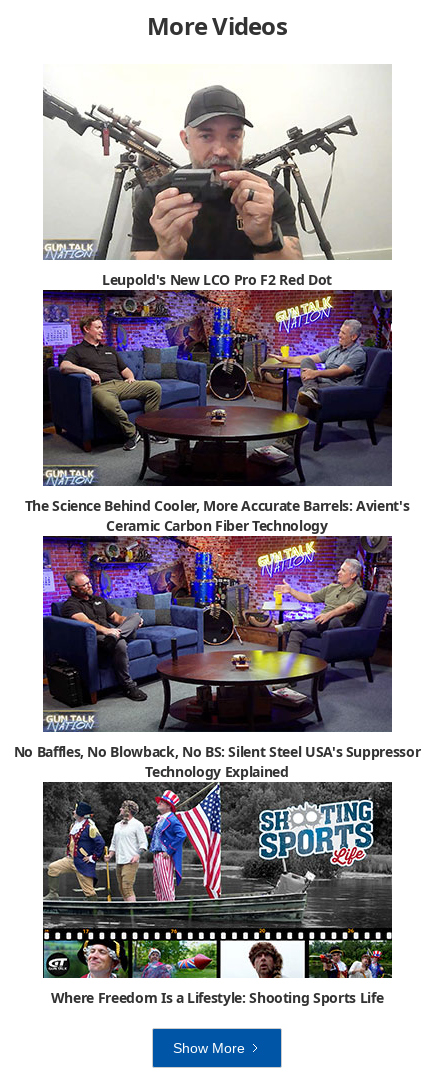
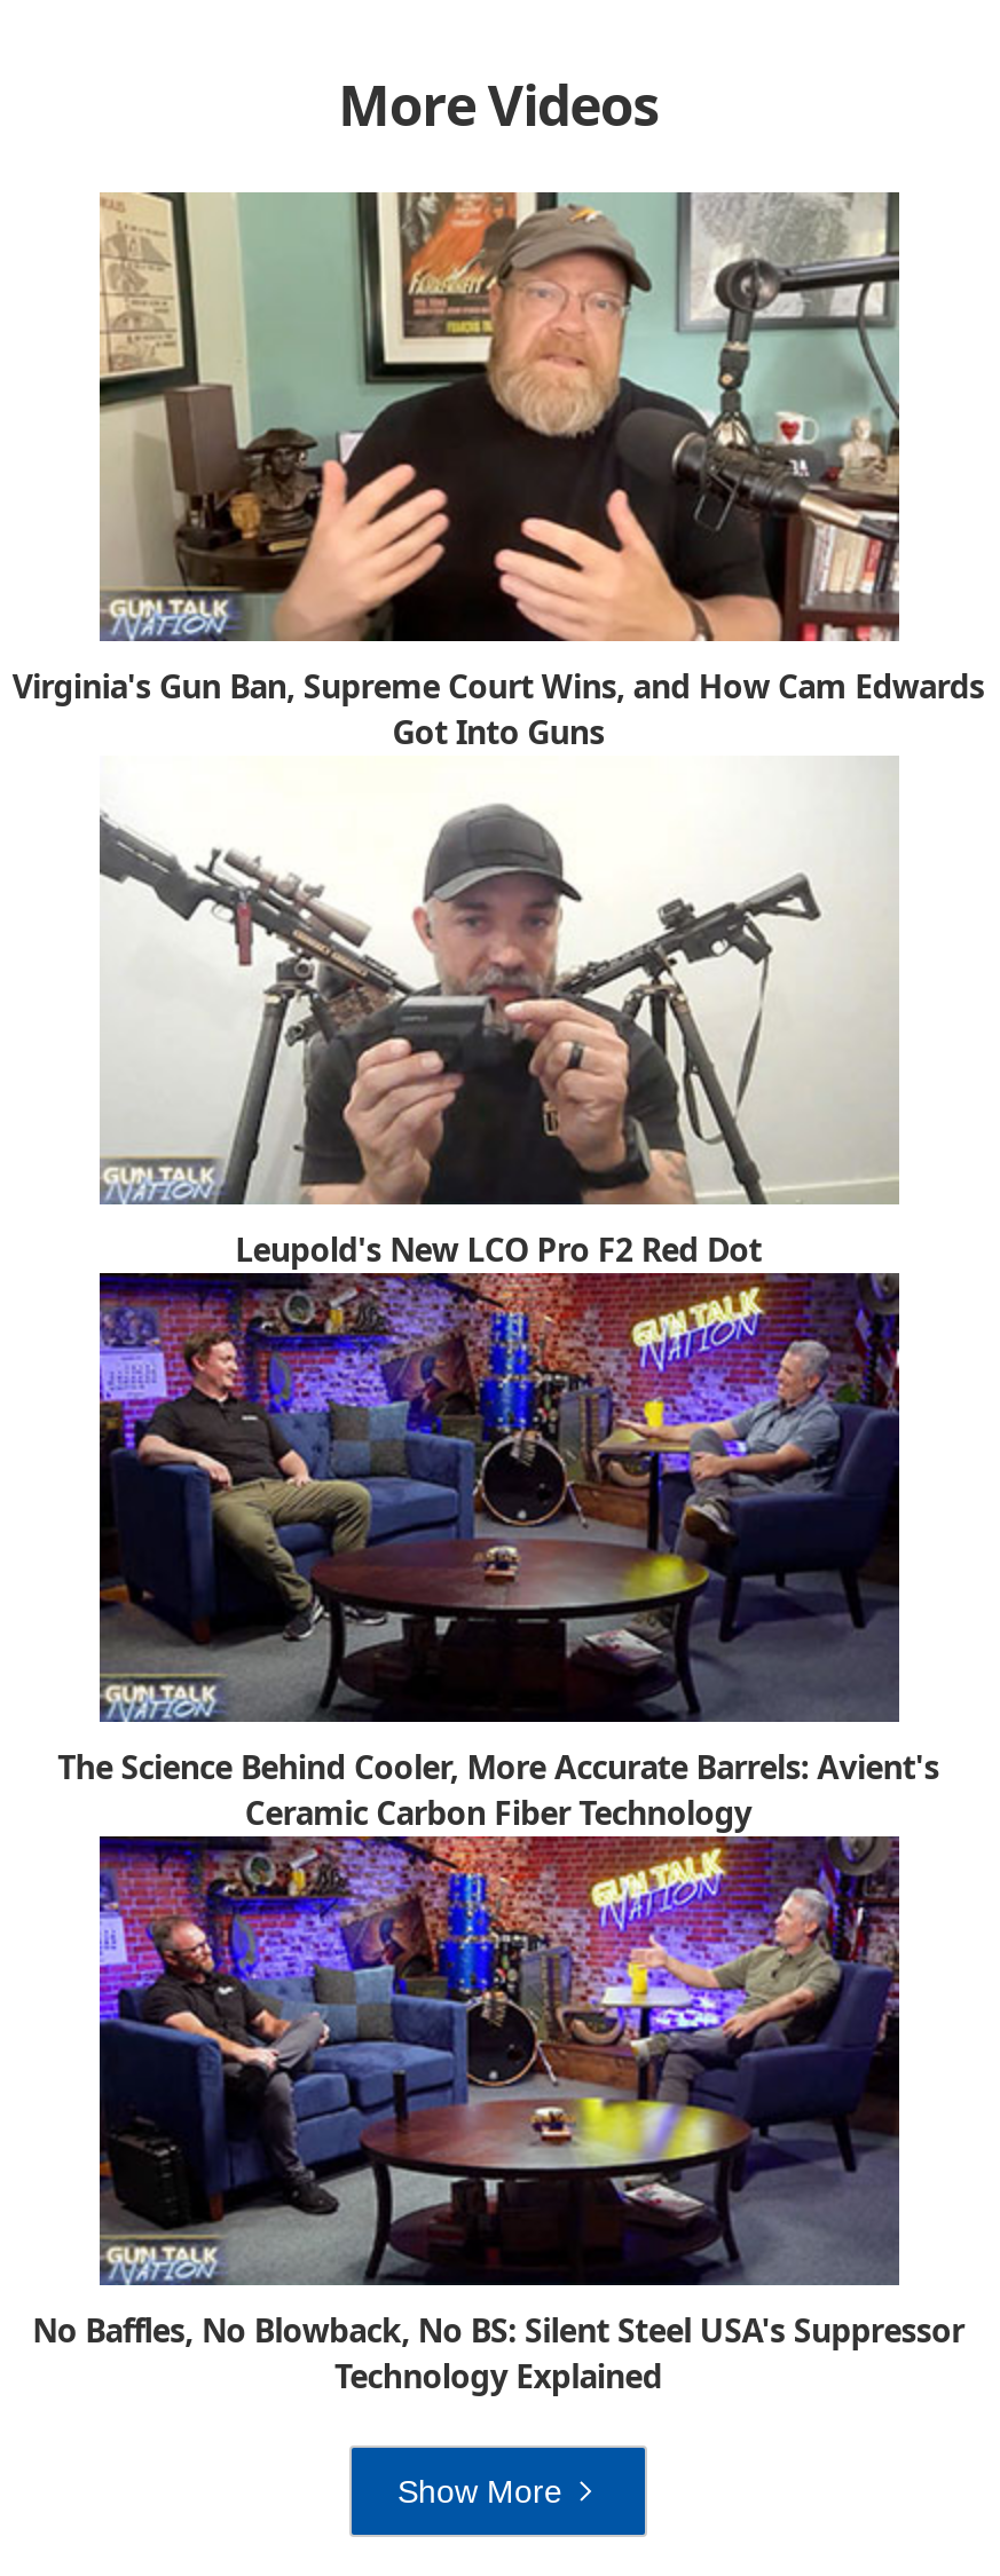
+ [image]
+ Virginia's Gun Ban, Supreme Court Wins, and How Cam Edwards
+ Got Into Guns

moved down: [image] | Leupold's New LCO Pro F2 Red Dot | The Science Behind Cooler, More Accurate Barrels: Avient's | Ceramic Carbon Fiber Technology | No Baffles, No Blowback, No BS: Silent Steel USA's Suppressor | Technology Explained

- [image]
- Where Freedom Is a Lifestyle: Shooting Sports Life
